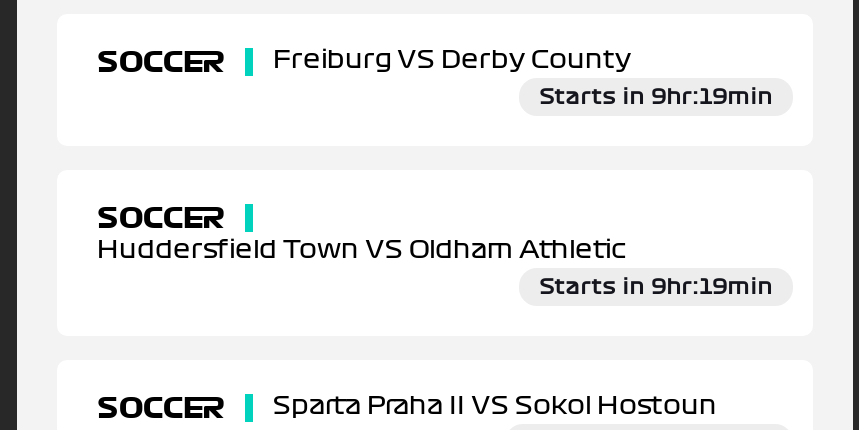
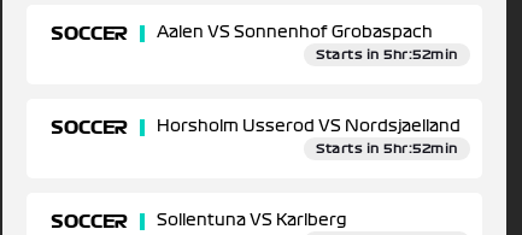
- Freiburg VS Derby County
+ Aalen VS Sonnenhof Grobaspach

- Starts in 9hr:19min
+ Starts in 5hr:52min

- Huddersfield Town VS Oldham Athletic
+ Horsholm Usserod VS Nordsjaelland

- Starts in 9hr:19min
+ Starts in 5hr:52min

- Sparta Praha II VS Sokol Hostoun
+ Sollentuna VS Karlberg
